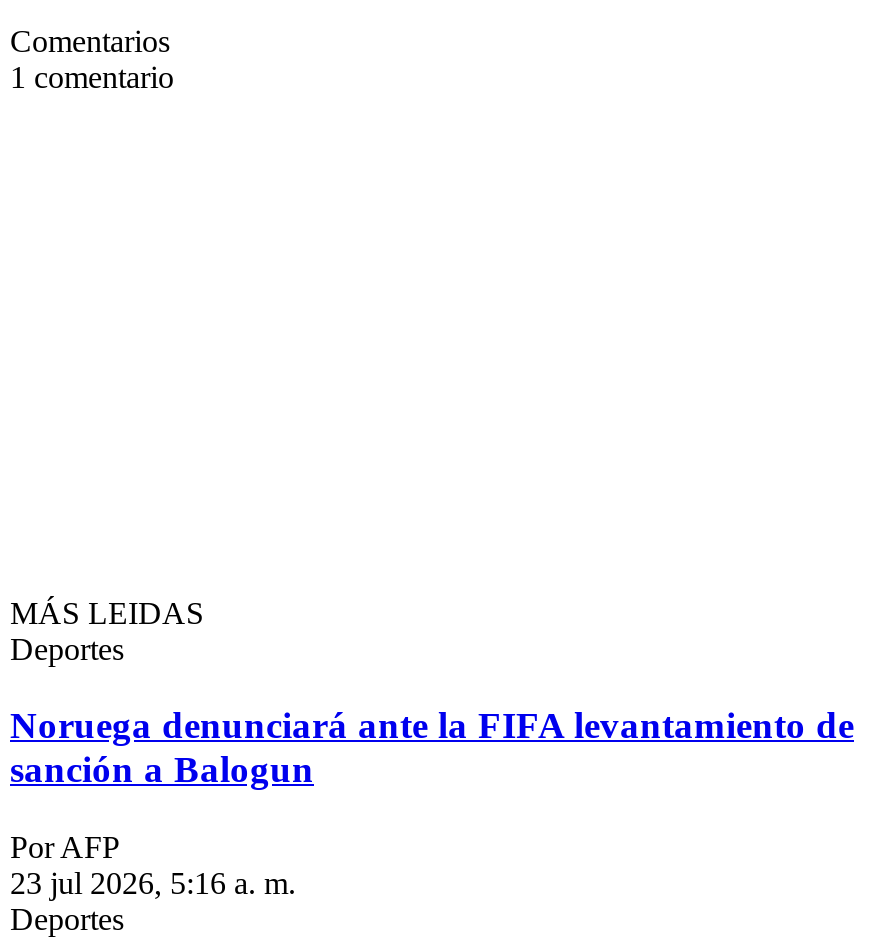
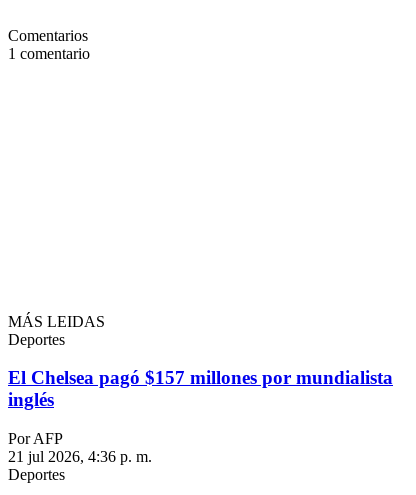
- Noruega denunciará ante la FIFA levantamiento de
- sanción a Balogun
+ El Chelsea pagó $157 millones por mundialista
+ inglés

- 23 jul 2026, 5:16 a. m.
+ 21 jul 2026, 4:36 p. m.
